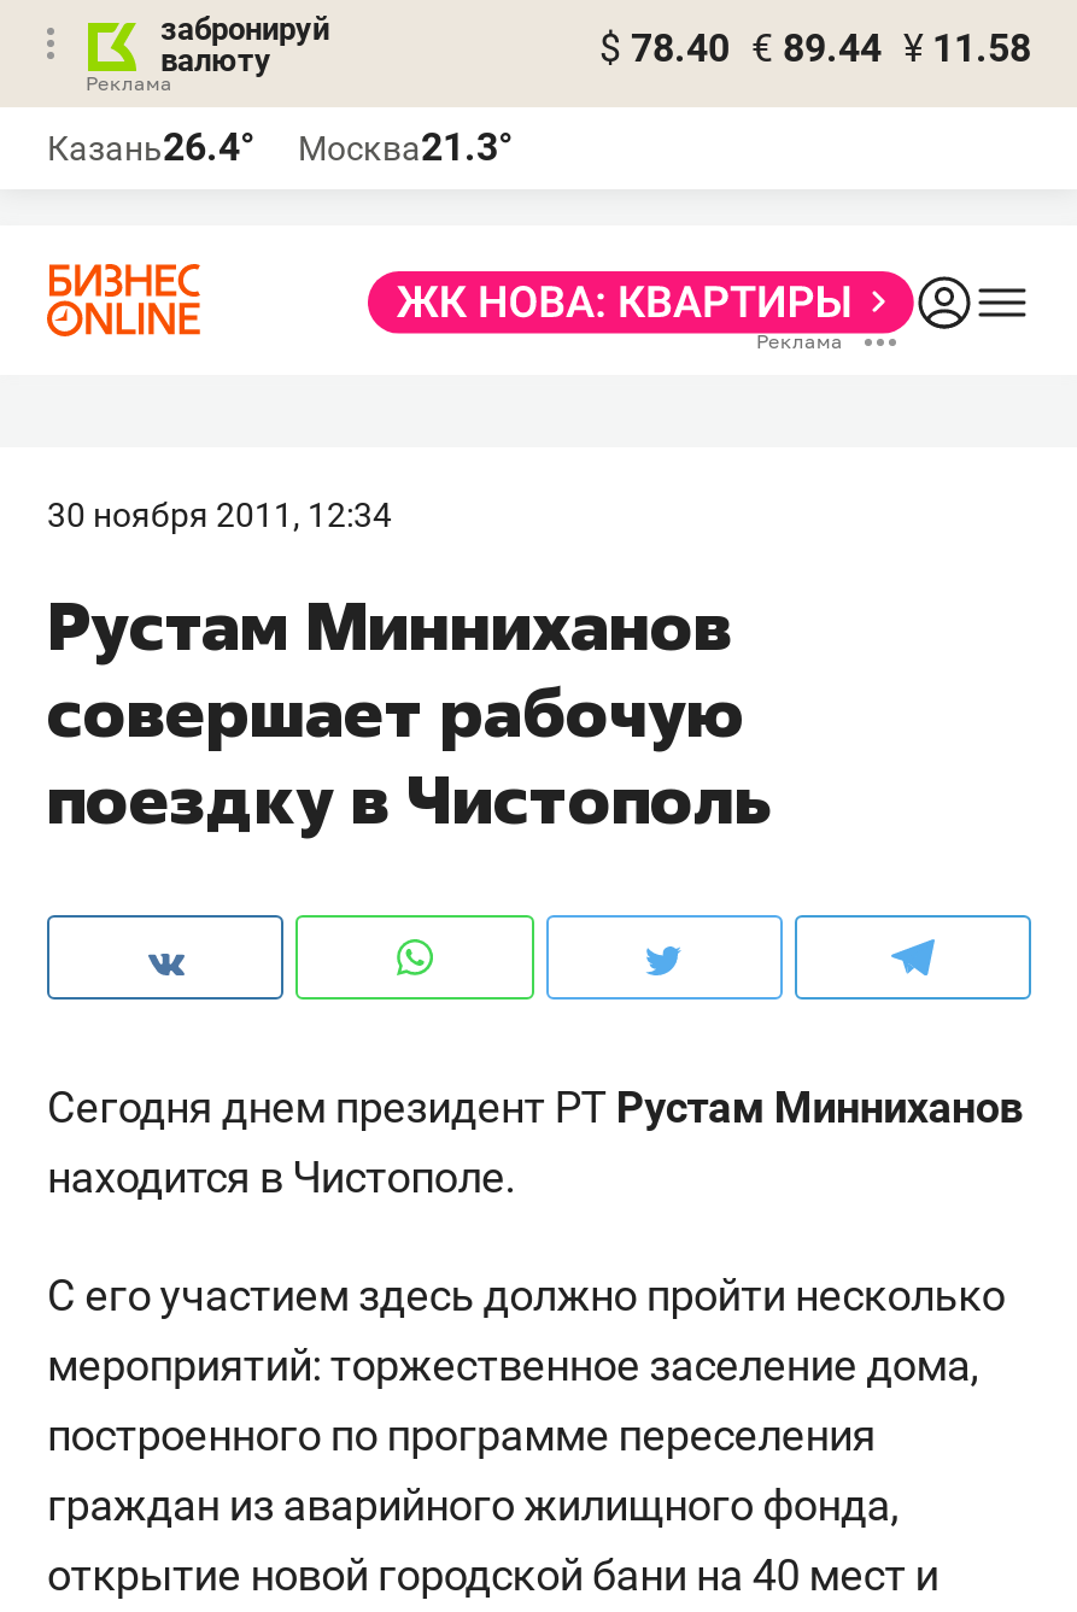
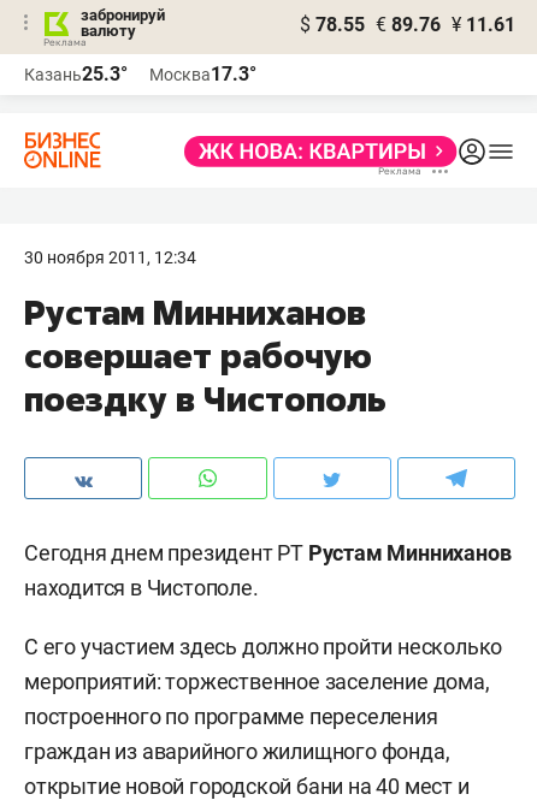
- $ 78.40 € 89.44 ¥ 11.58
+ $ 78.55 € 89.76 ¥ 11.61

- Казань26.4°
+ Казань25.3°

- Москва21.3°
+ Москва17.3°
